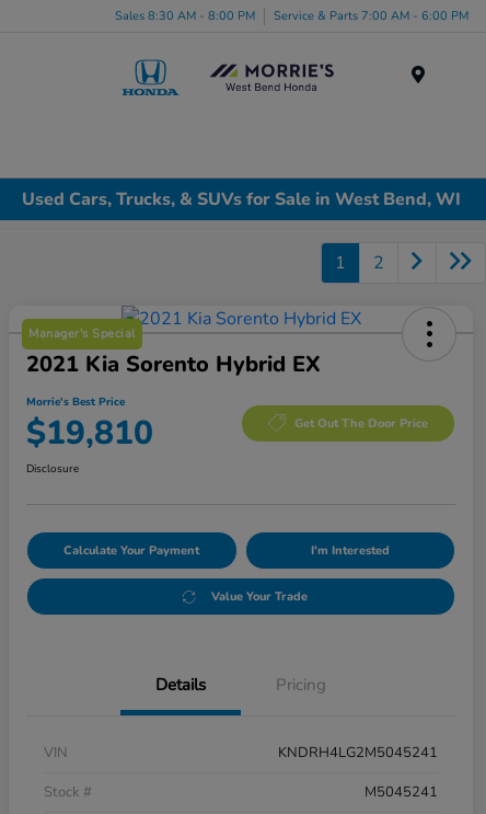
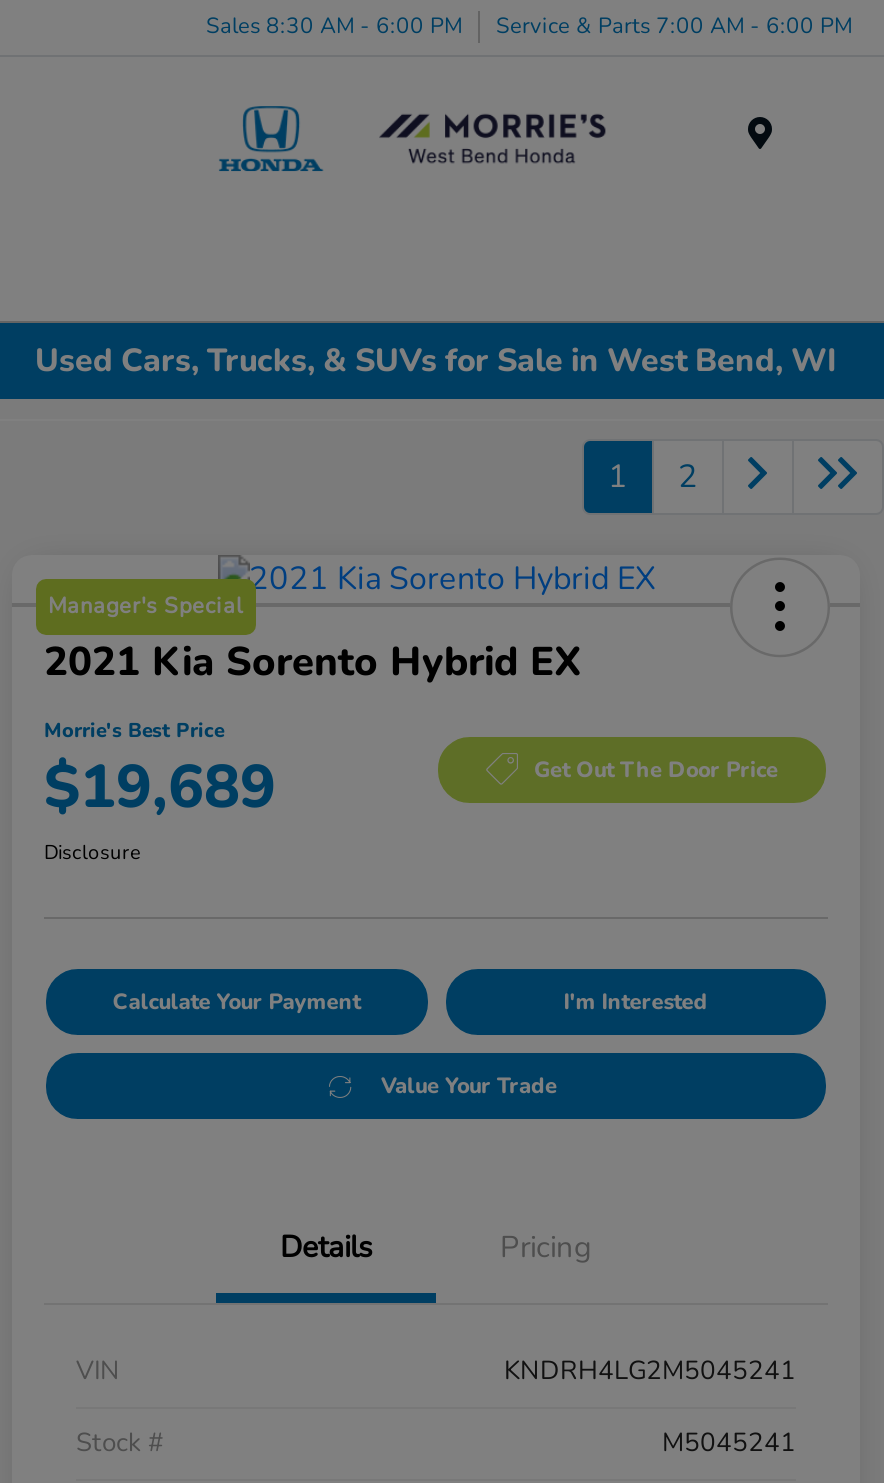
- Sales 8:30 AM - 8:00 PM Service & Parts 7:00 AM - 6:00 PM
+ Sales 8:30 AM - 6:00 PM Service & Parts 7:00 AM - 6:00 PM

- $19,810
+ $19,689
